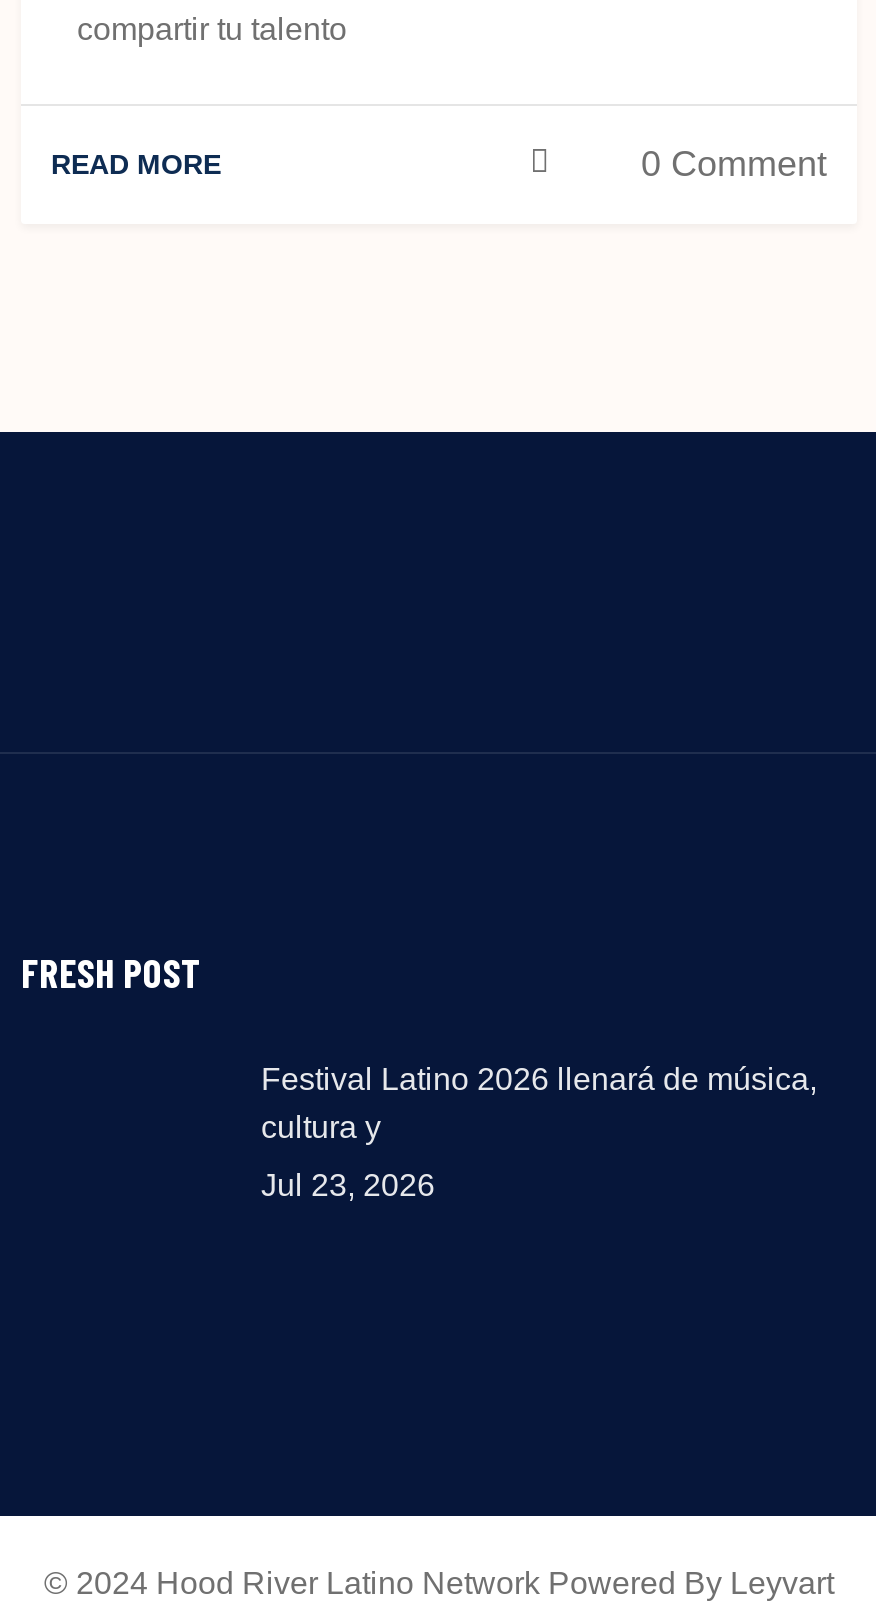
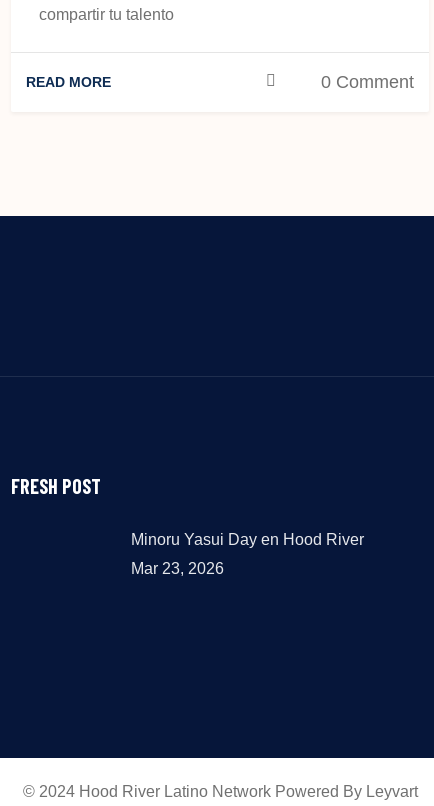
- Festival Latino 2026 llenará de música,
- cultura y
+ Minoru Yasui Day en Hood River

- Jul 23, 2026
+ Mar 23, 2026
